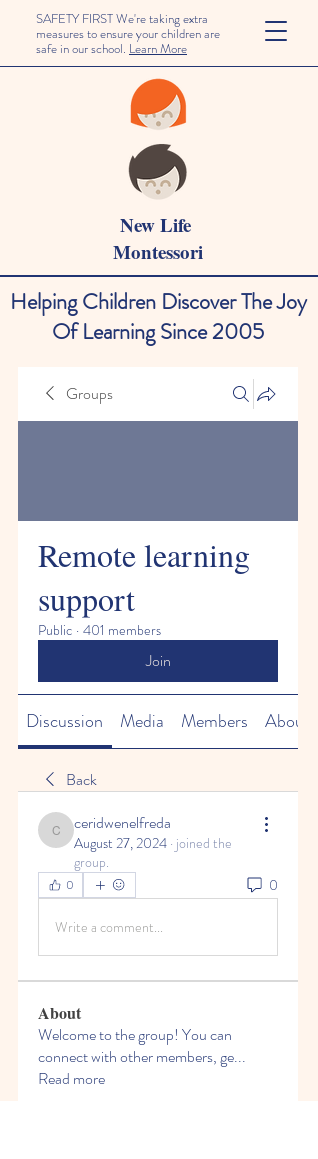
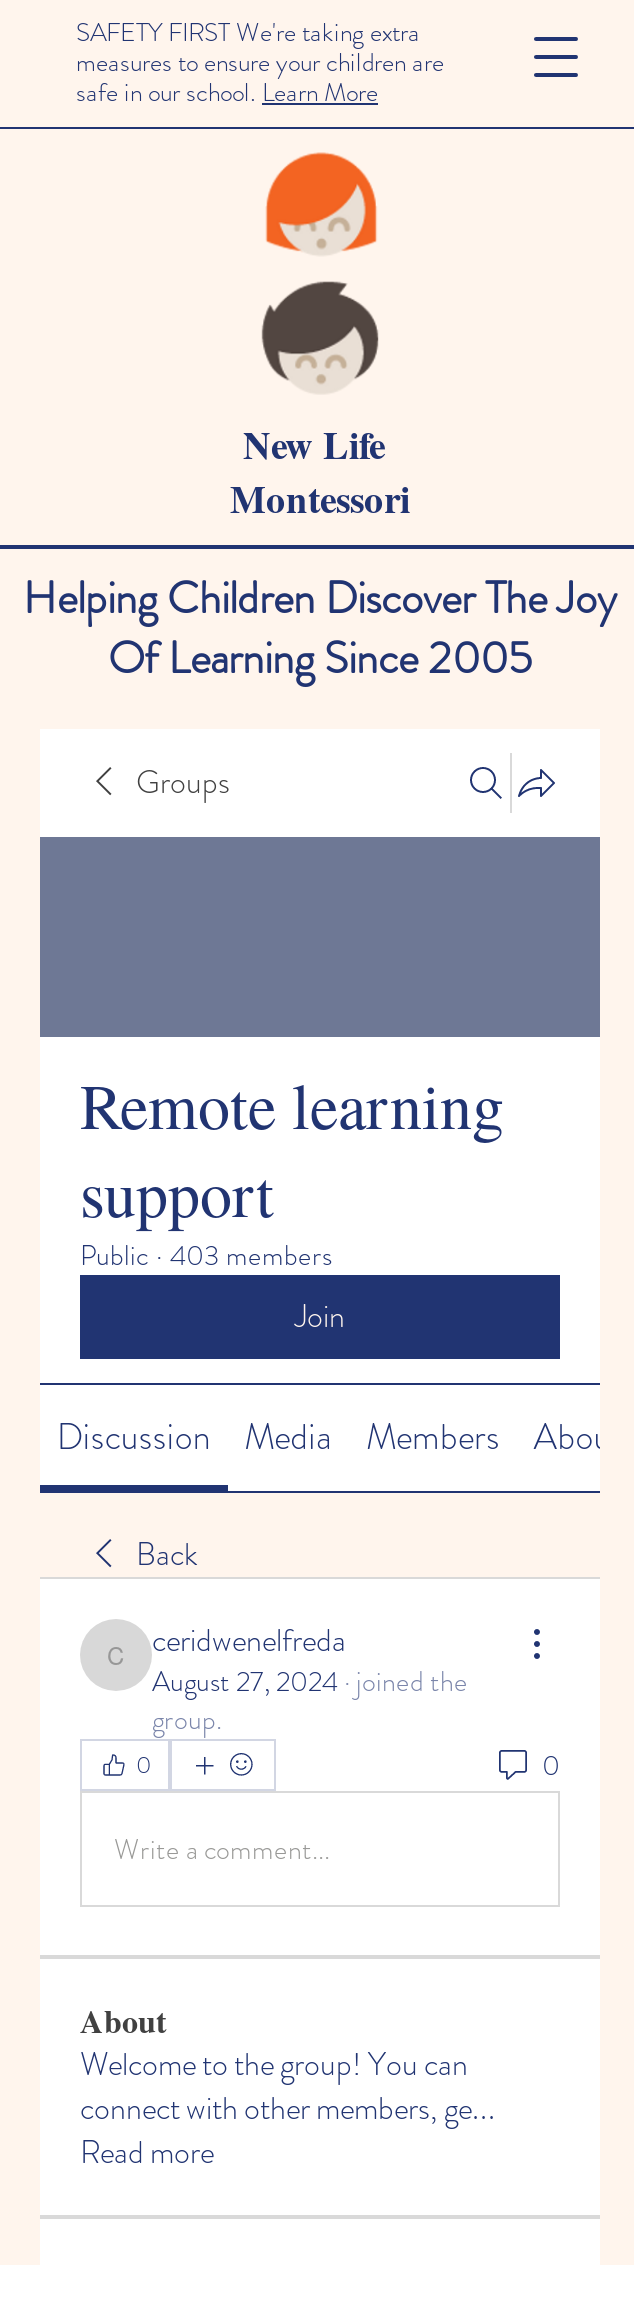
- Public · 401 members
+ Public · 403 members
